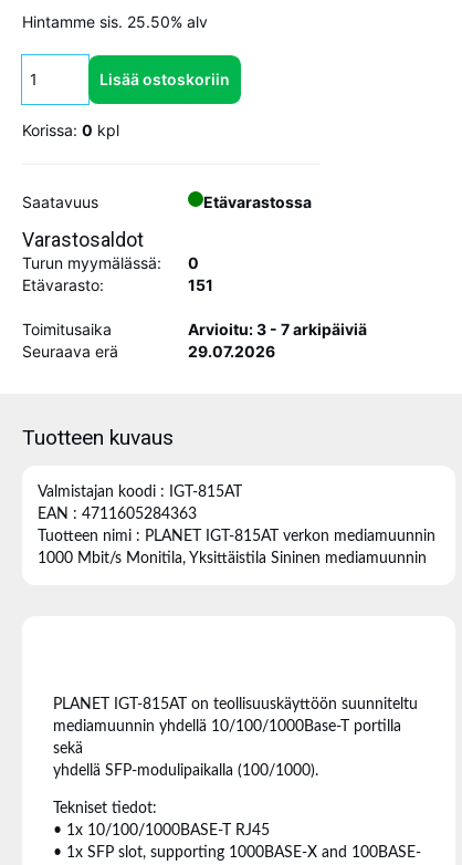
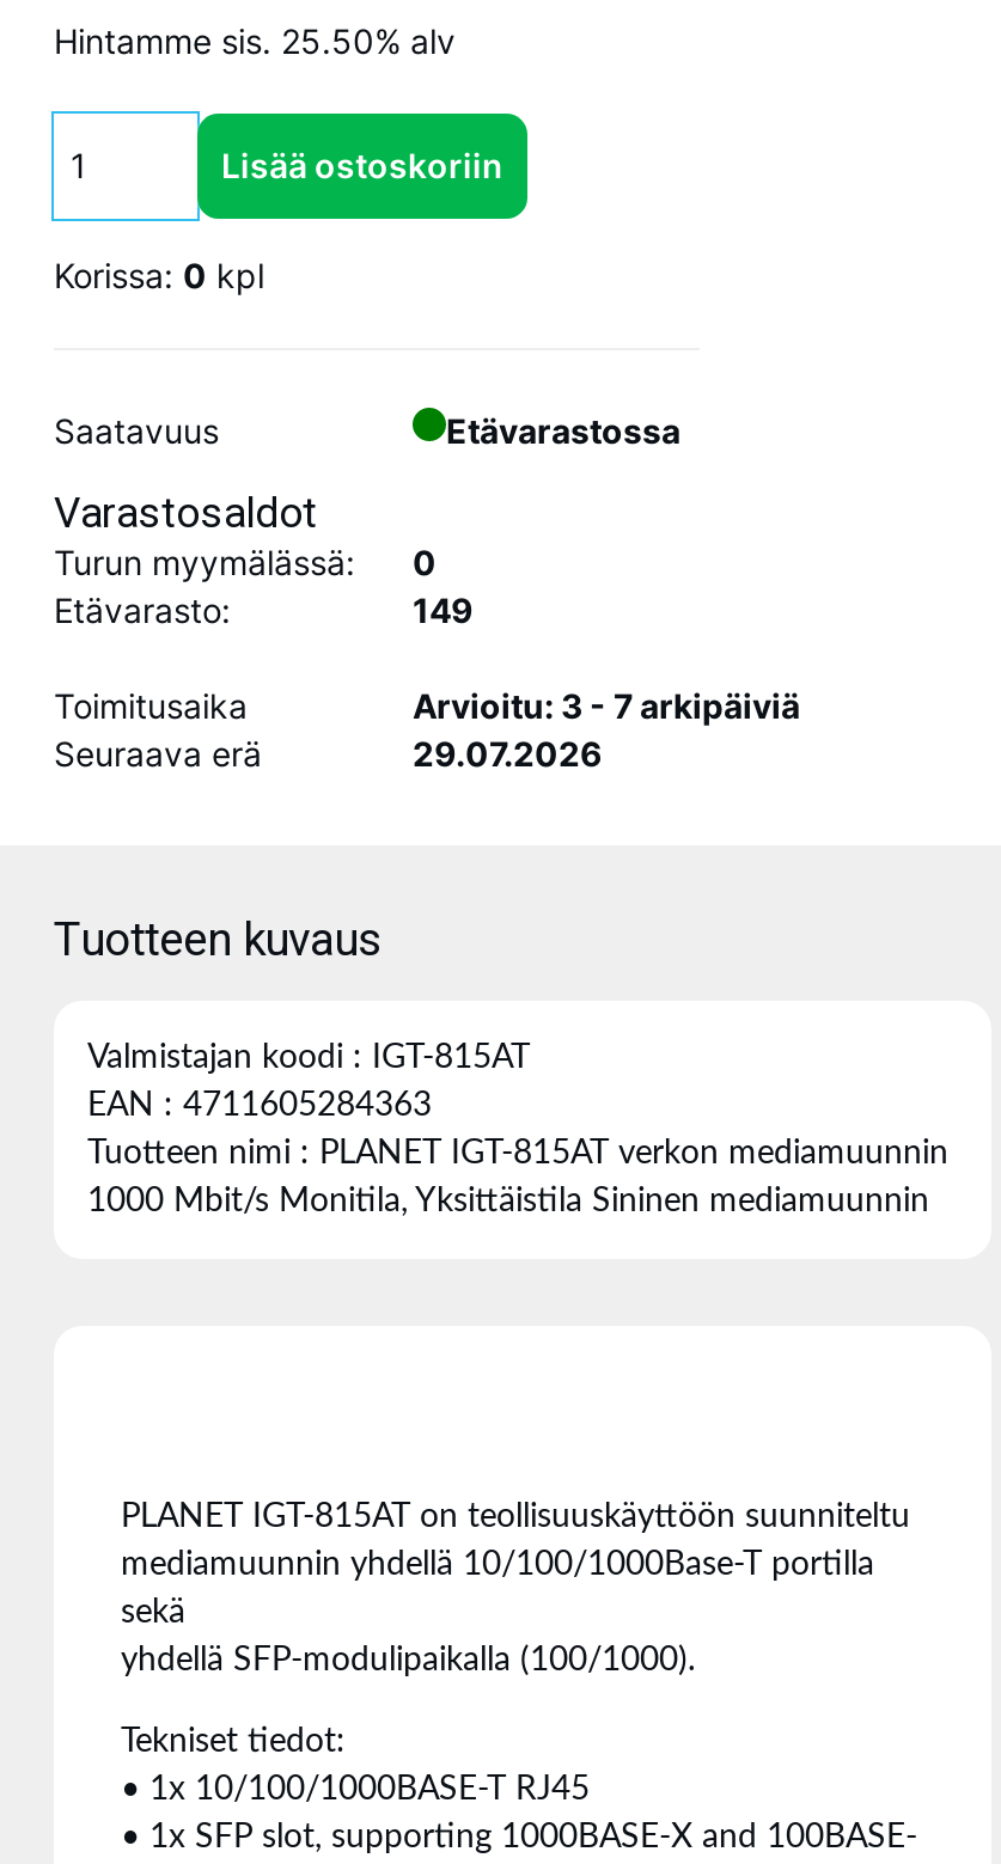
- 151
+ 149
